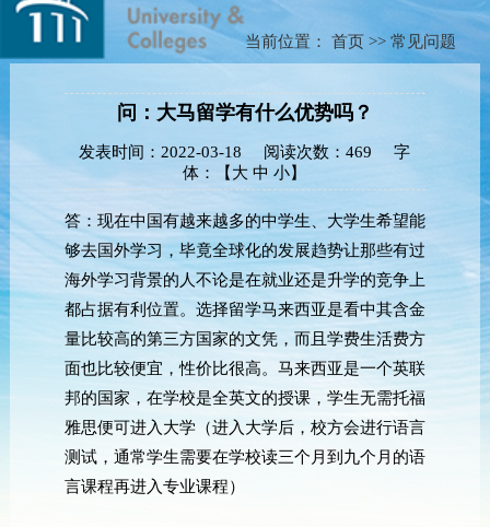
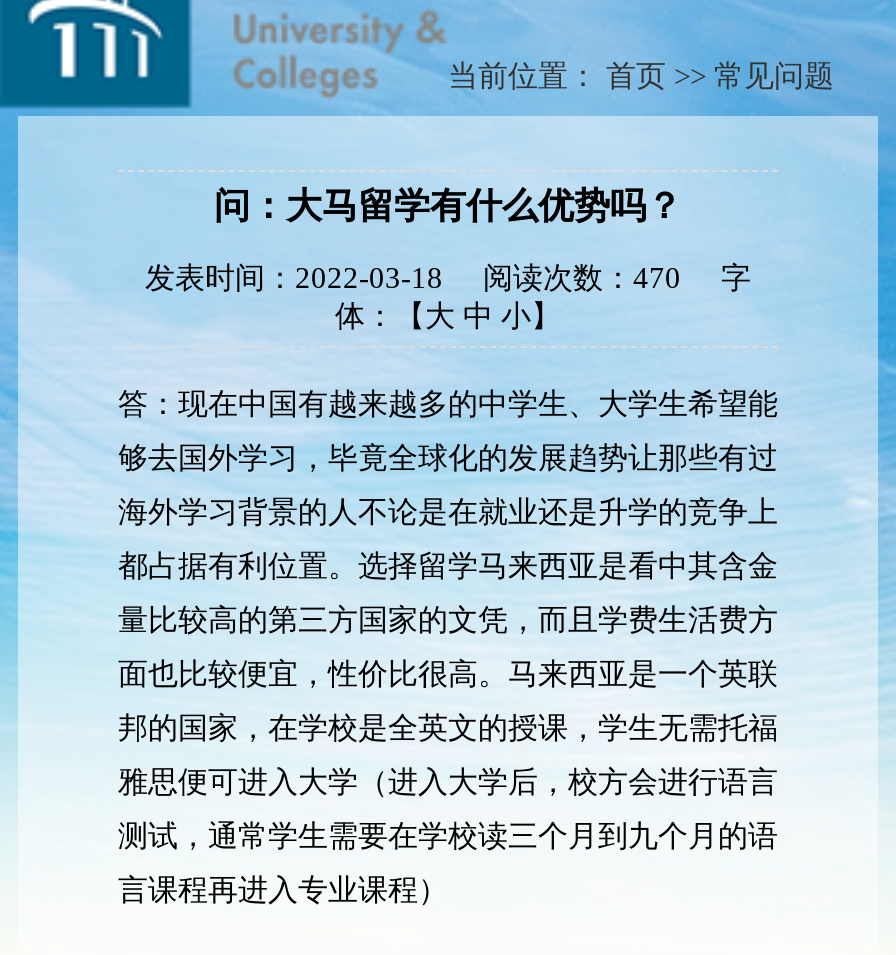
- 发表时间：2022-03-18阅读次数：469 字
+ 发表时间：2022-03-18阅读次数：470 字
